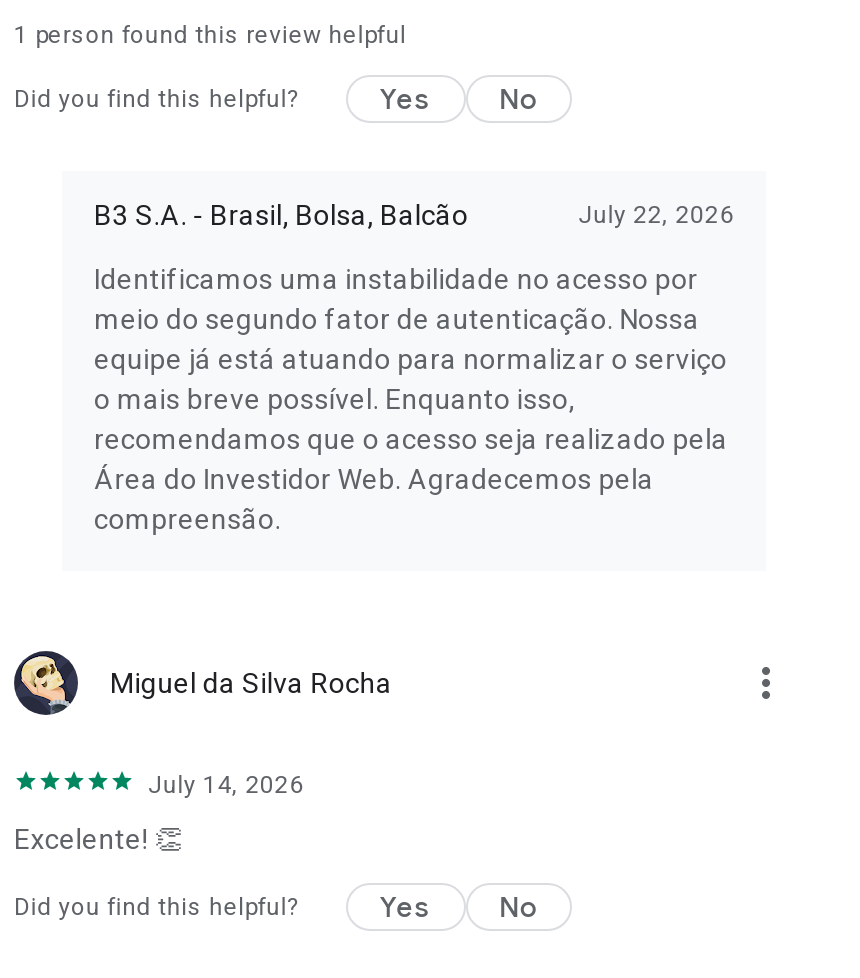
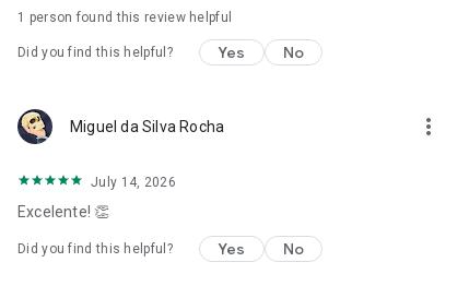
- B3 S.A. - Brasil, Bolsa, Balcão
- July 22, 2026
- Identificamos uma instabilidade no acesso por
- meio do segundo fator de autenticação. Nossa
- equipe já está atuando para normalizar o serviço
- o mais breve possível. Enquanto isso,
- recomendamos que o acesso seja realizado pela
- Área do Investidor Web. Agradecemos pela
- compreensão.
